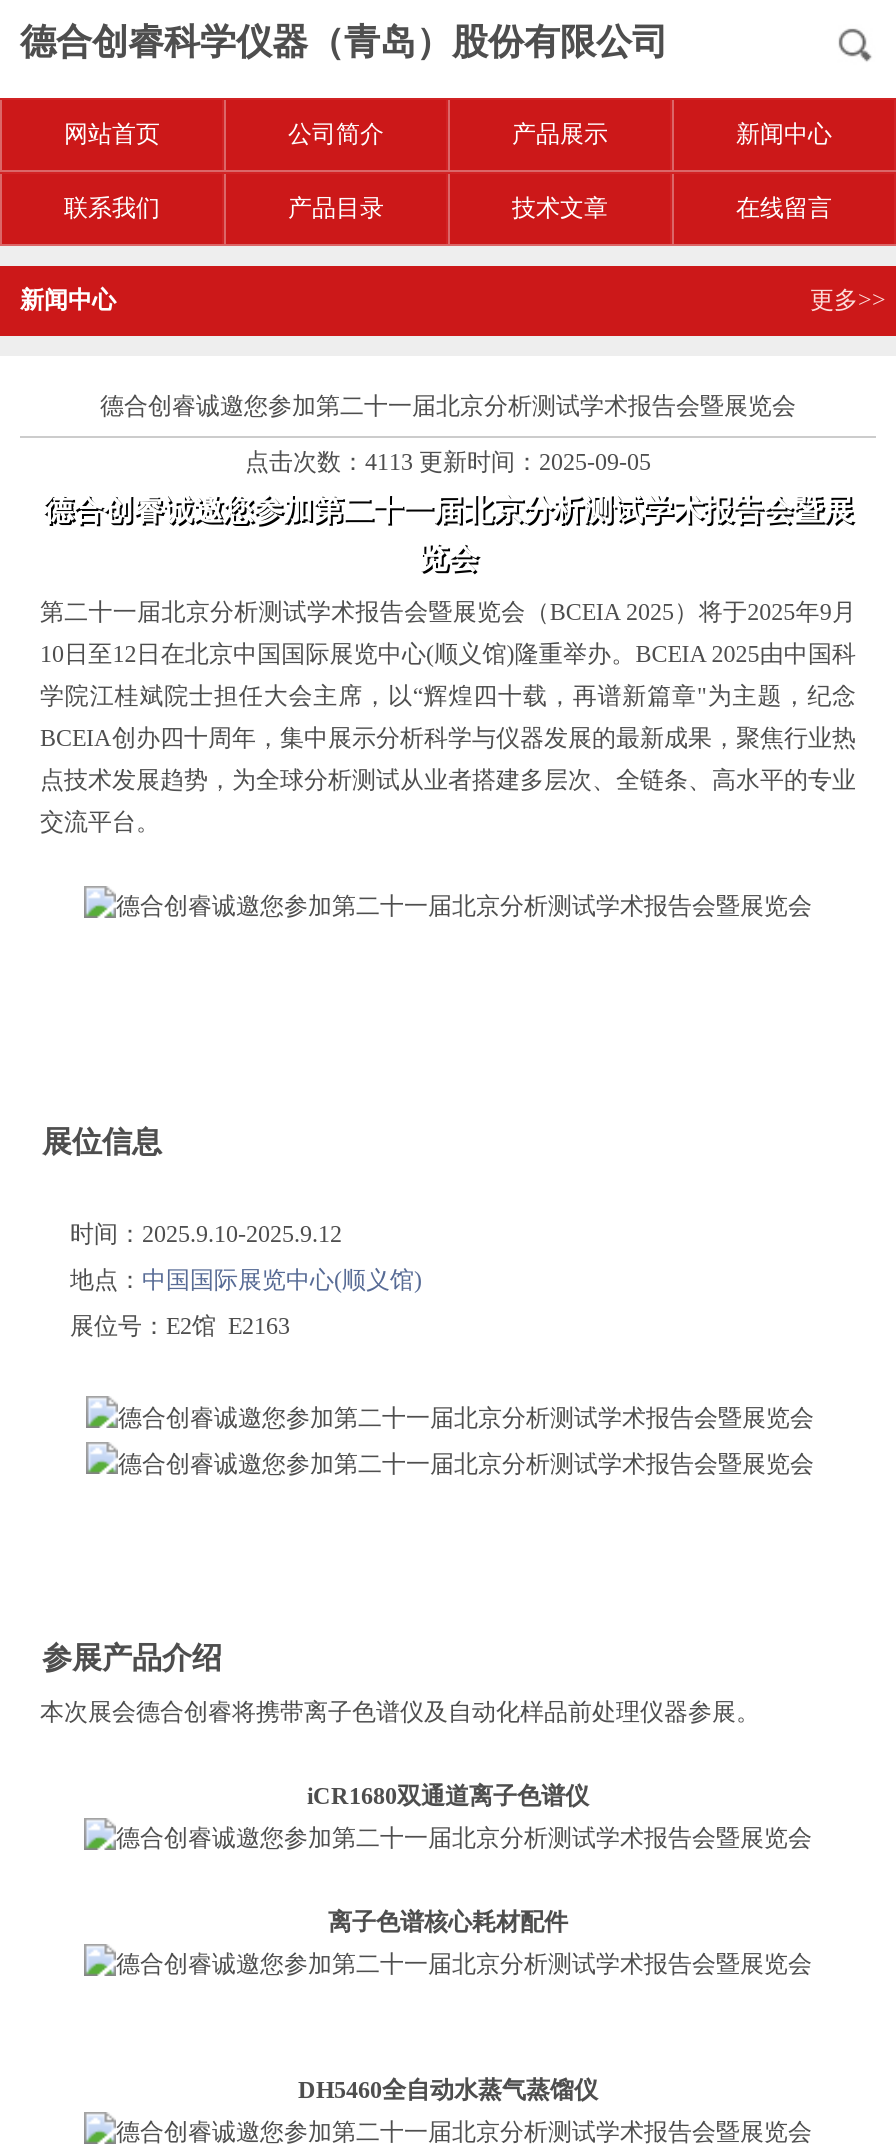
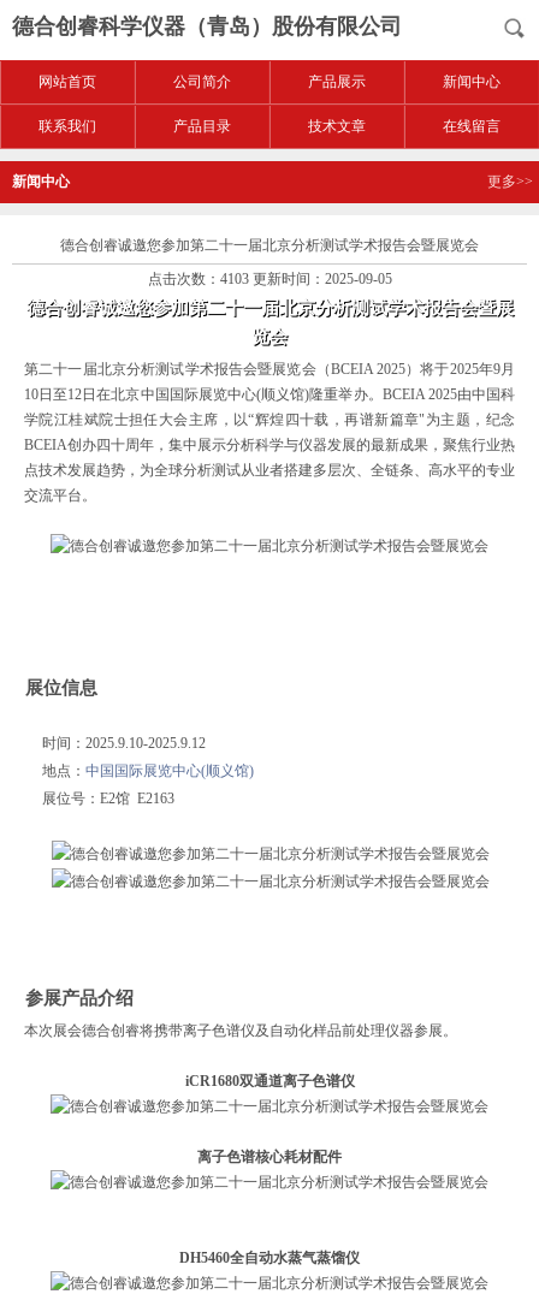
- 点击次数：4113 更新时间：2025-09-05
+ 点击次数：4103 更新时间：2025-09-05
